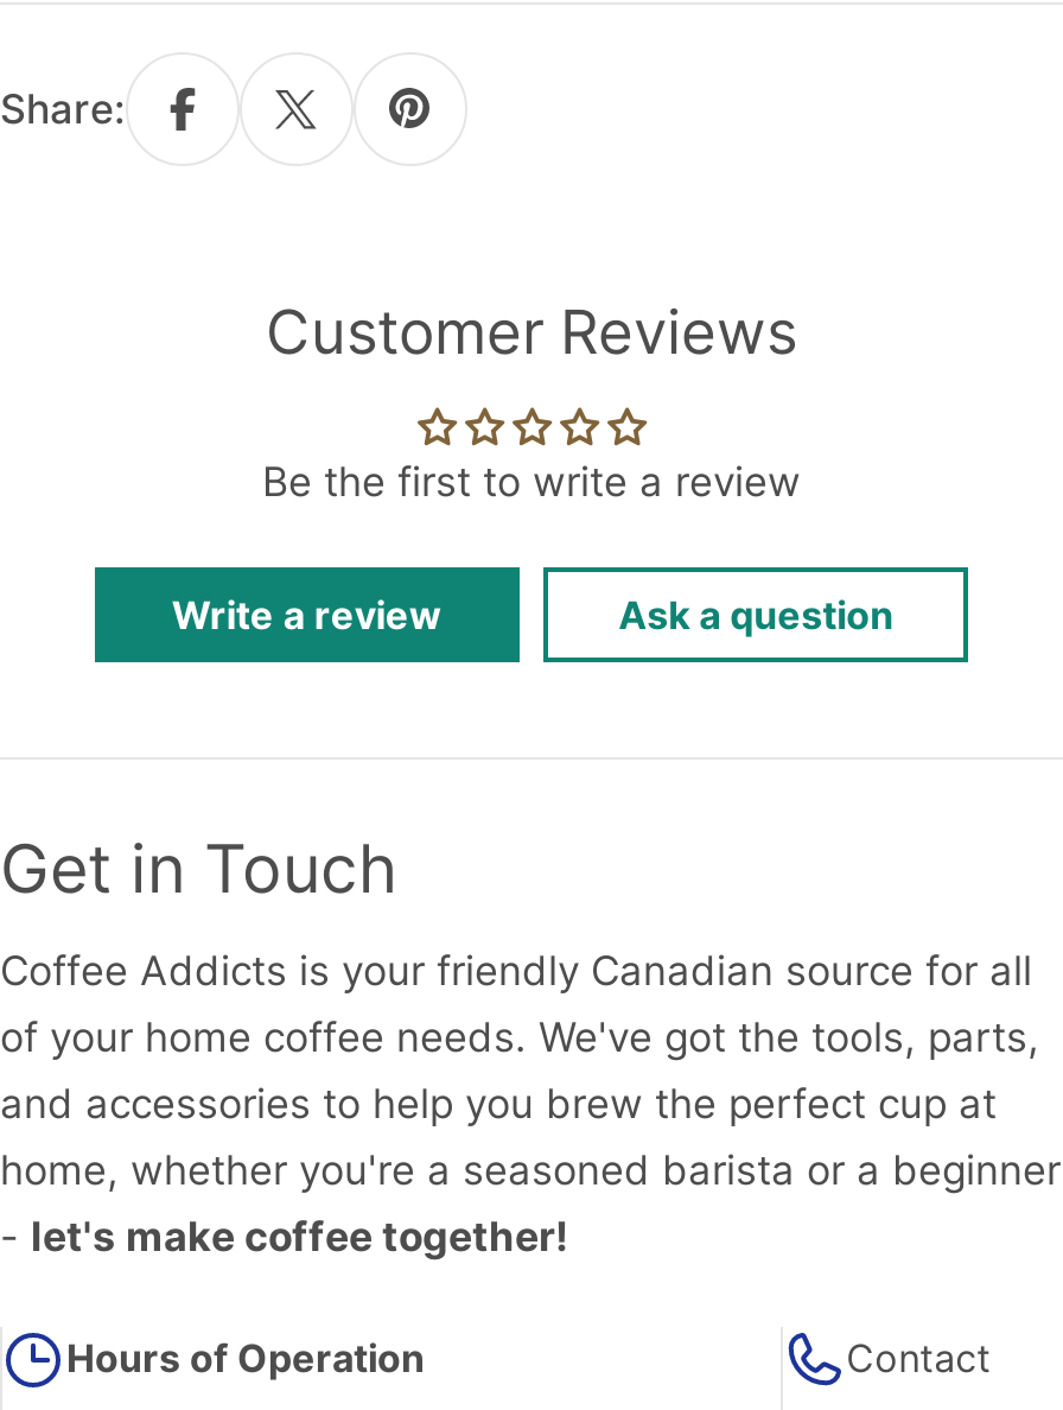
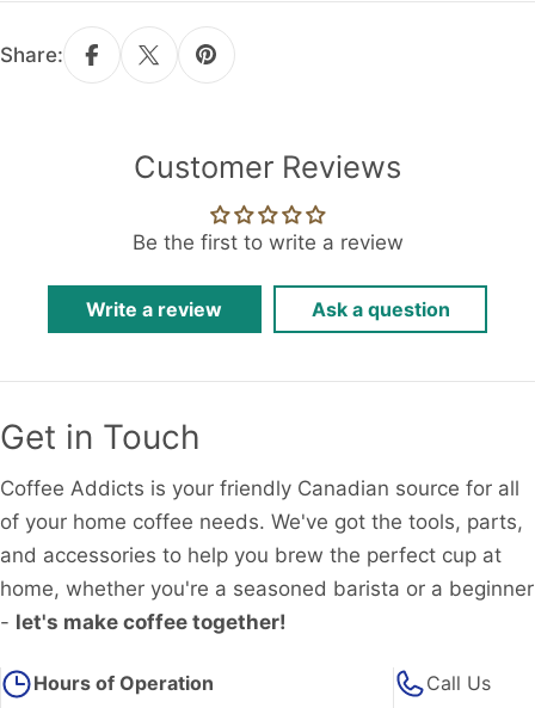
- Contact
+ Call Us
